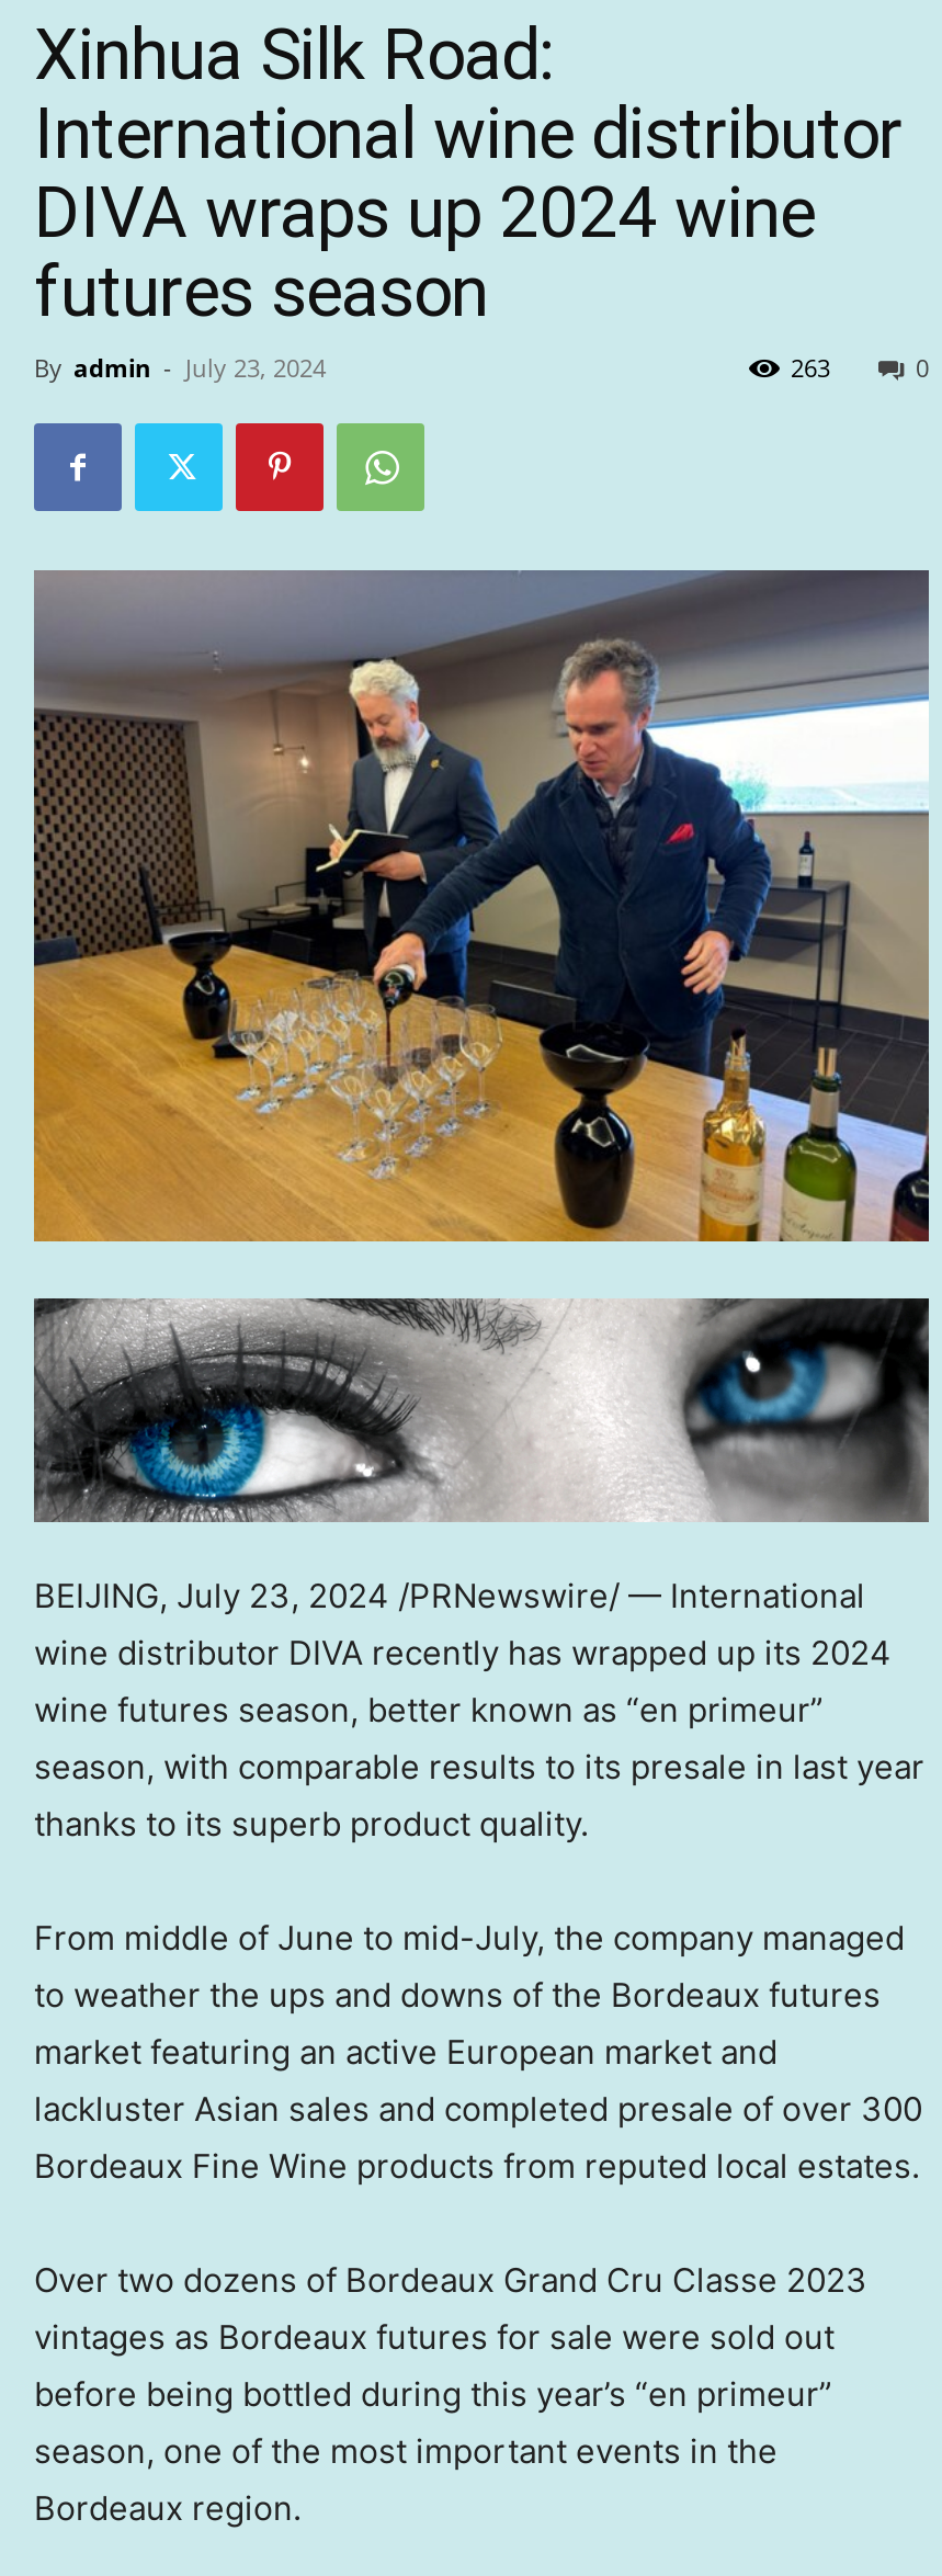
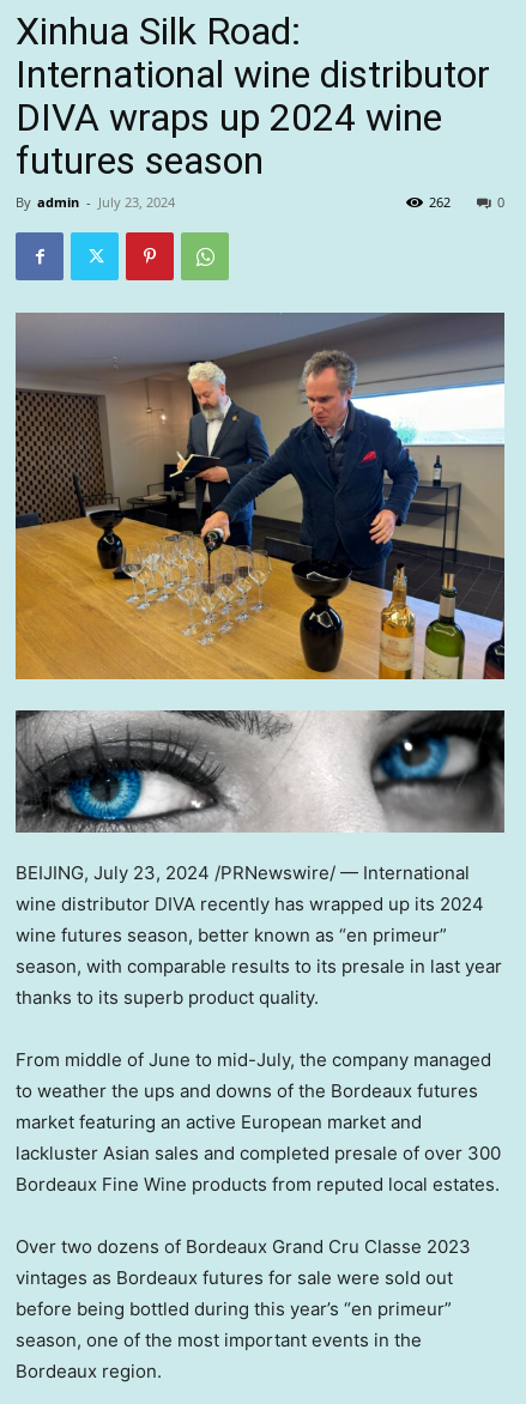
- 263
+ 262
